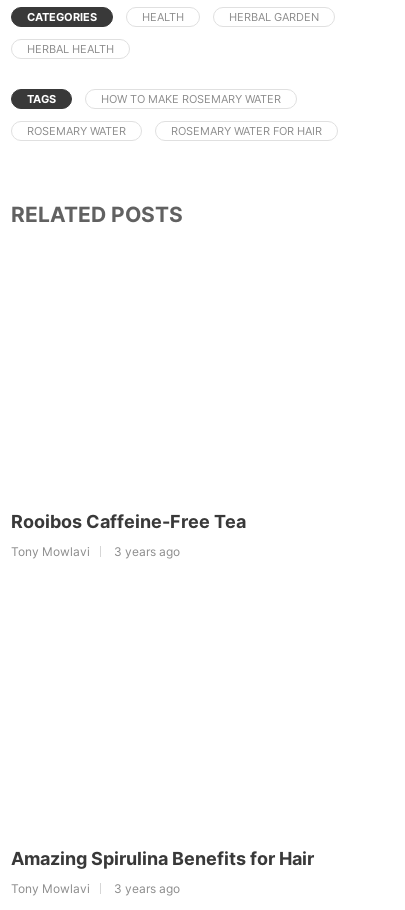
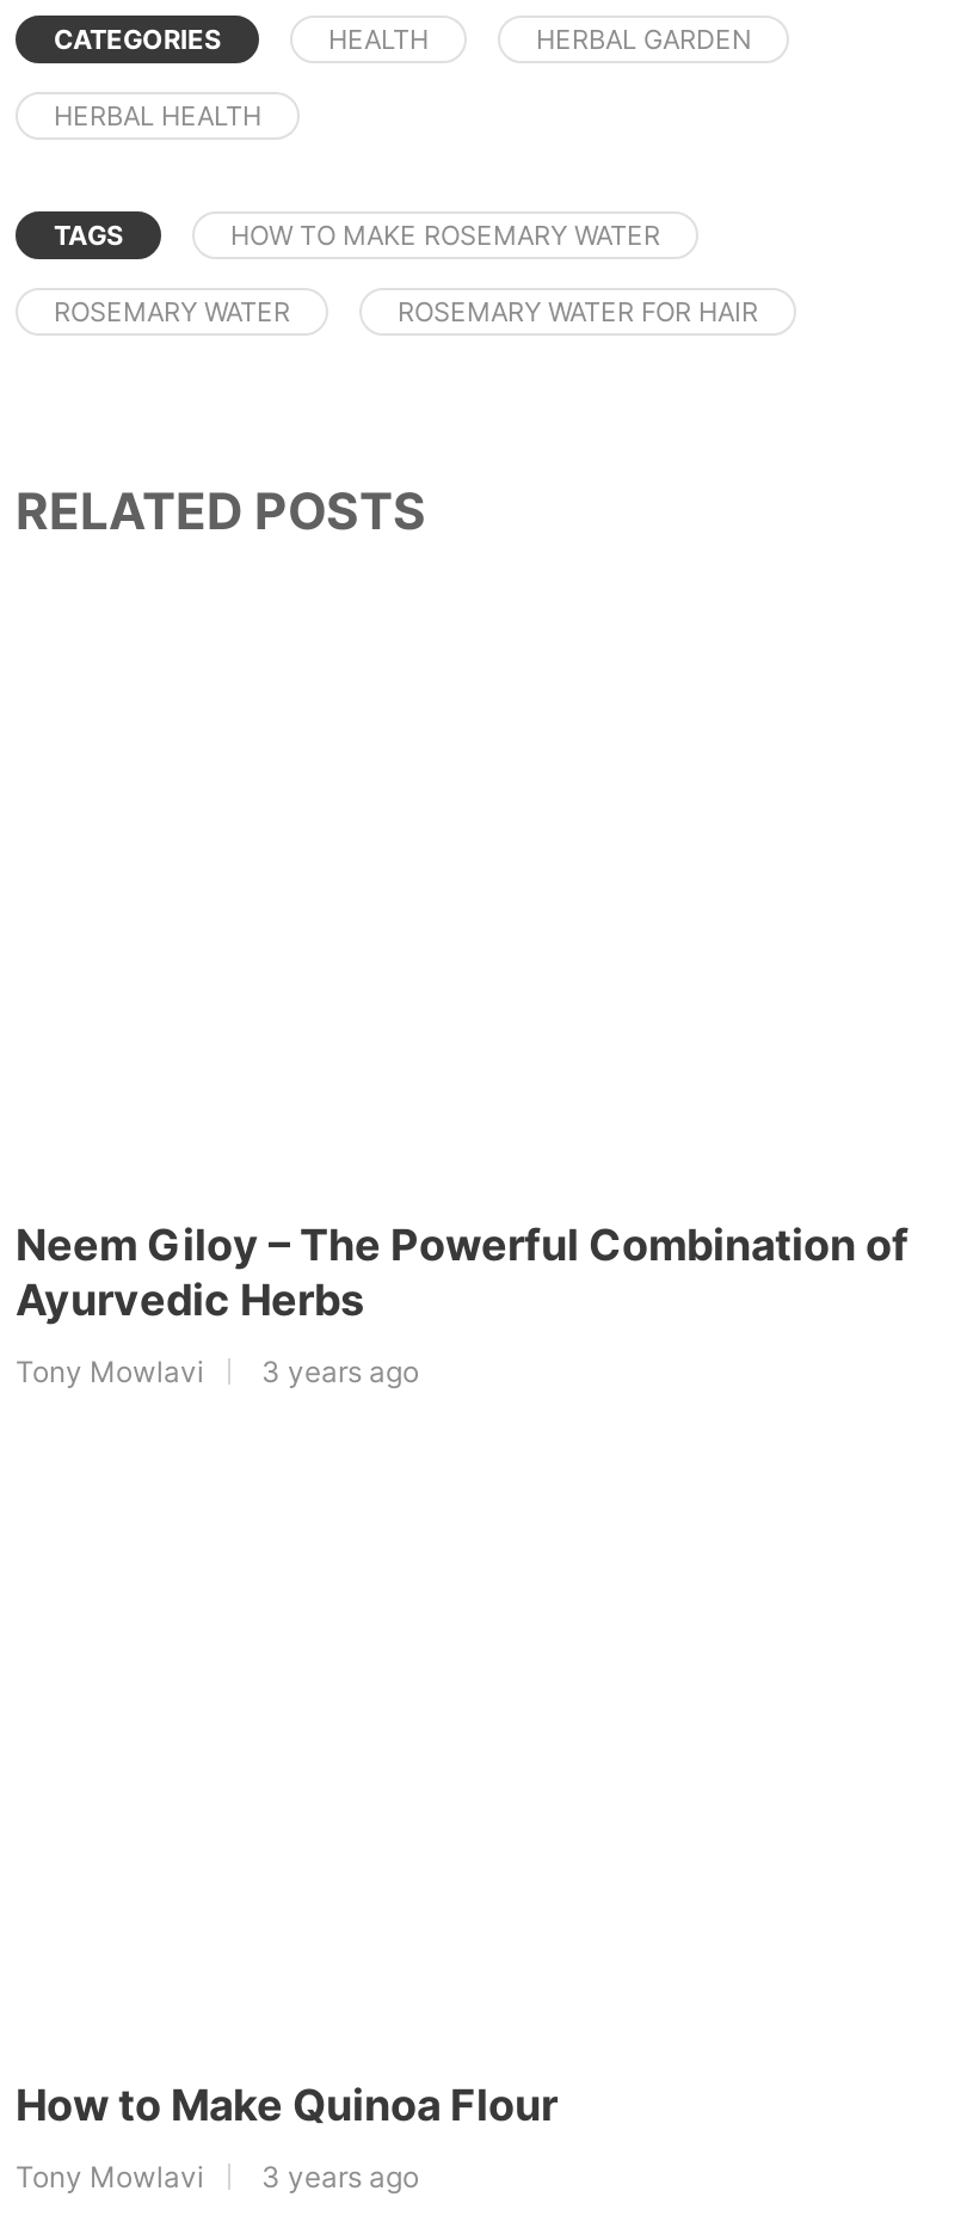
- Rooibos Caffeine-Free Tea
+ Neem Giloy – The Powerful Combination of
+ Ayurvedic Herbs

- Amazing Spirulina Benefits for Hair
+ How to Make Quinoa Flour
